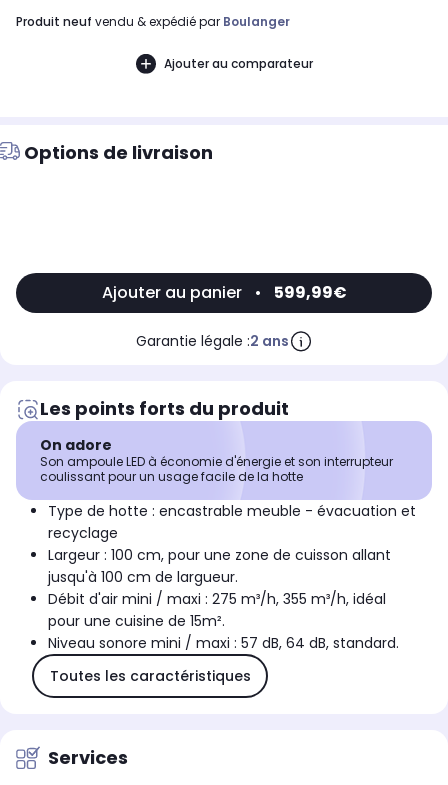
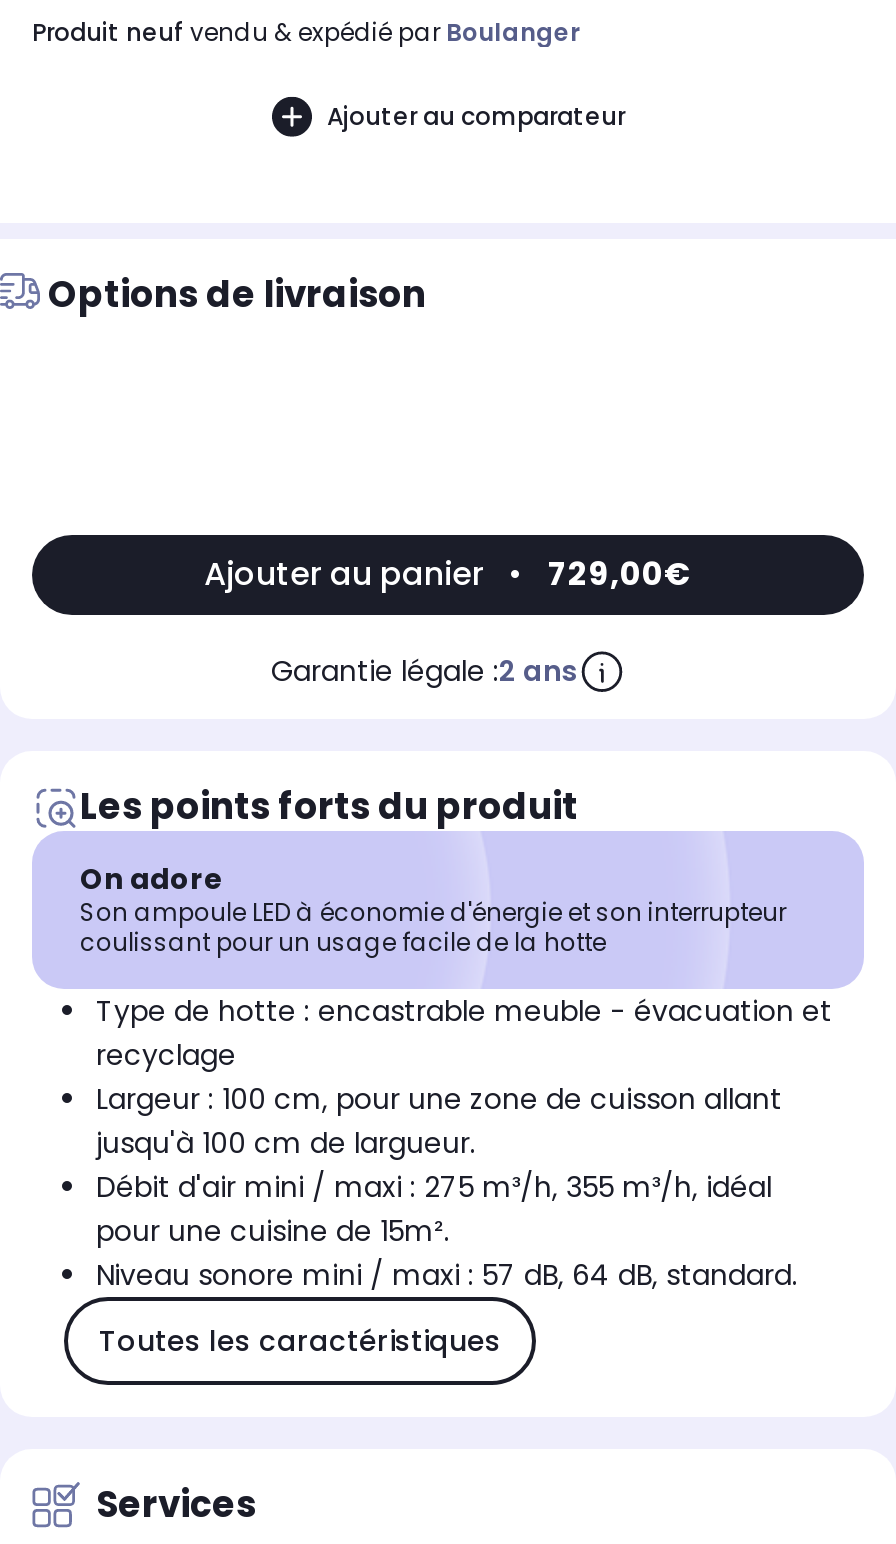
- Ajouter au panier • 599,99€
+ Ajouter au panier • 729,00€
